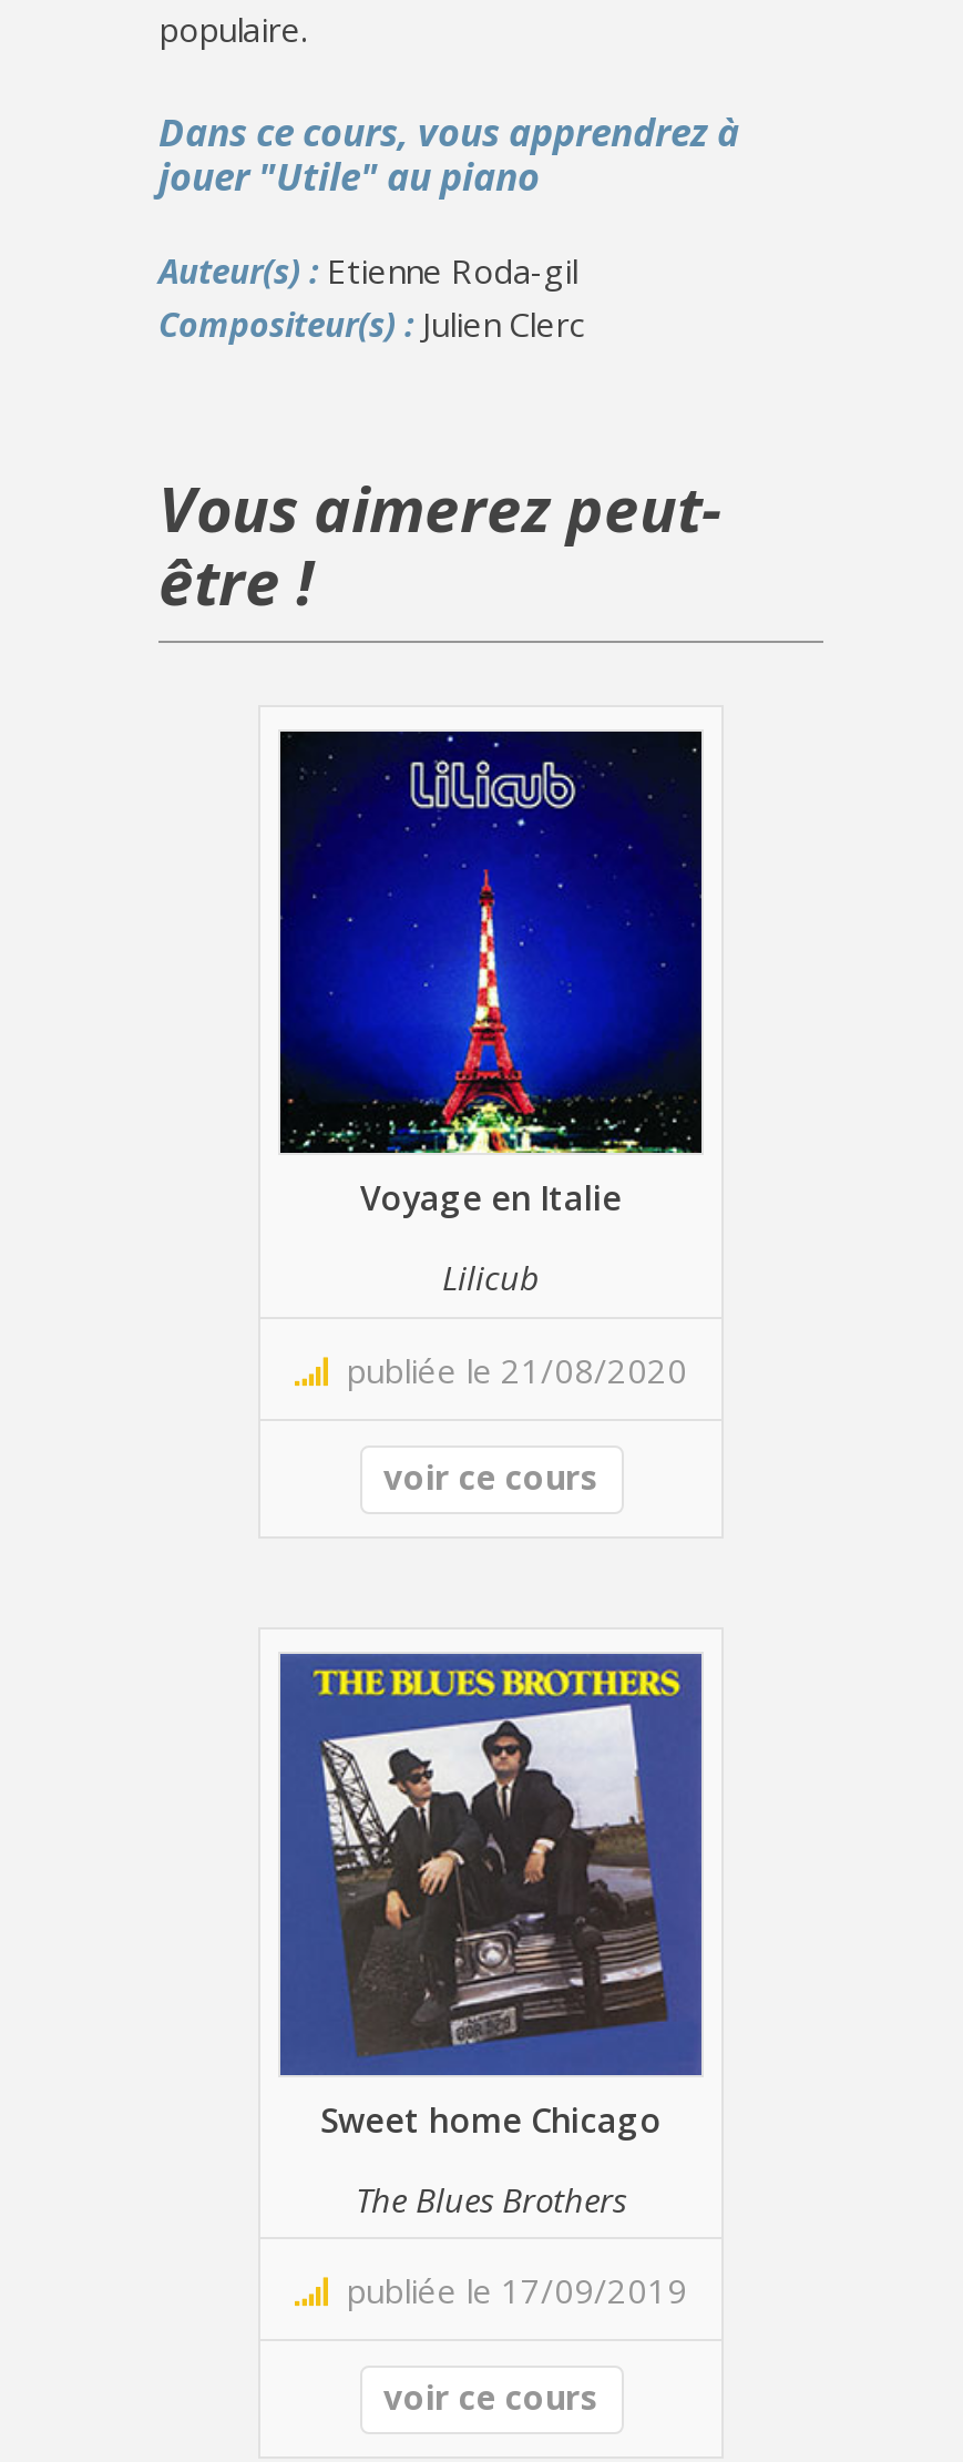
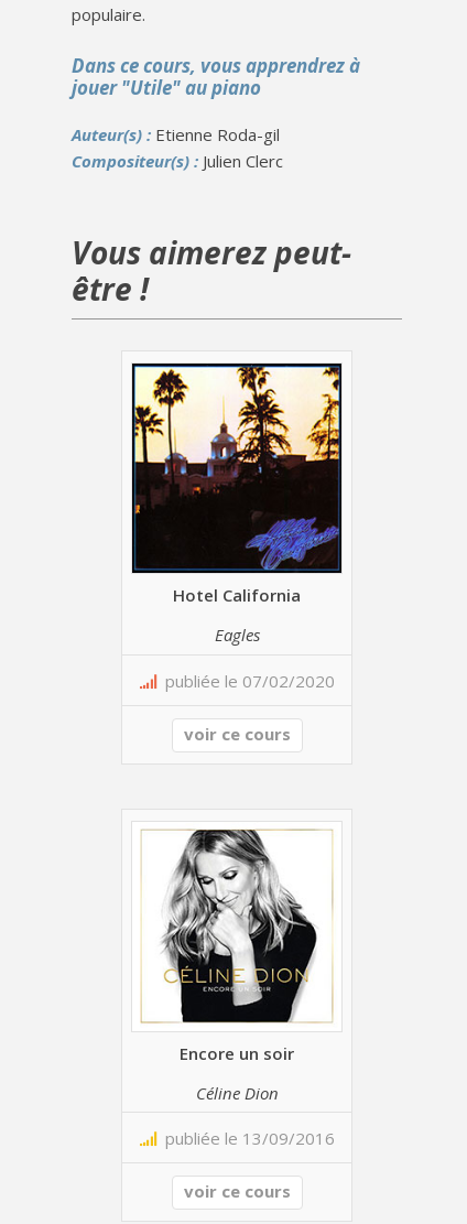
- [image]
- Voyage en Italie
+ [image]
+ Hotel California

- Lilicub
+ Eagles

- publiée le 21/08/2020
+ publiée le 07/02/2020

- [image]
- Sweet home Chicago
+ [image]
+ Encore un soir

- The Blues Brothers
+ Céline Dion

- publiée le 17/09/2019
+ publiée le 13/09/2016
